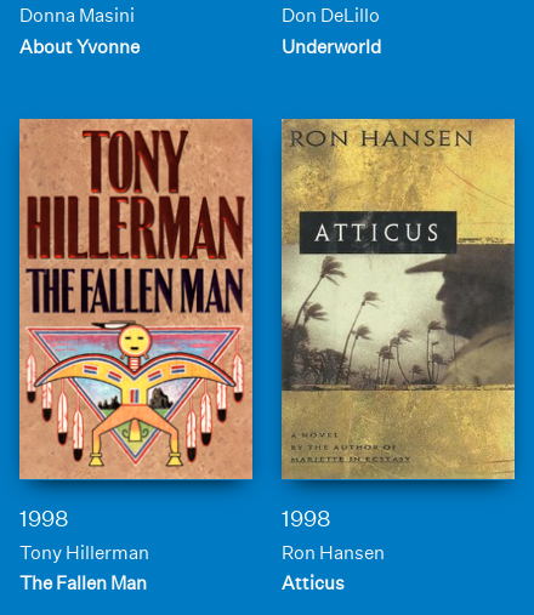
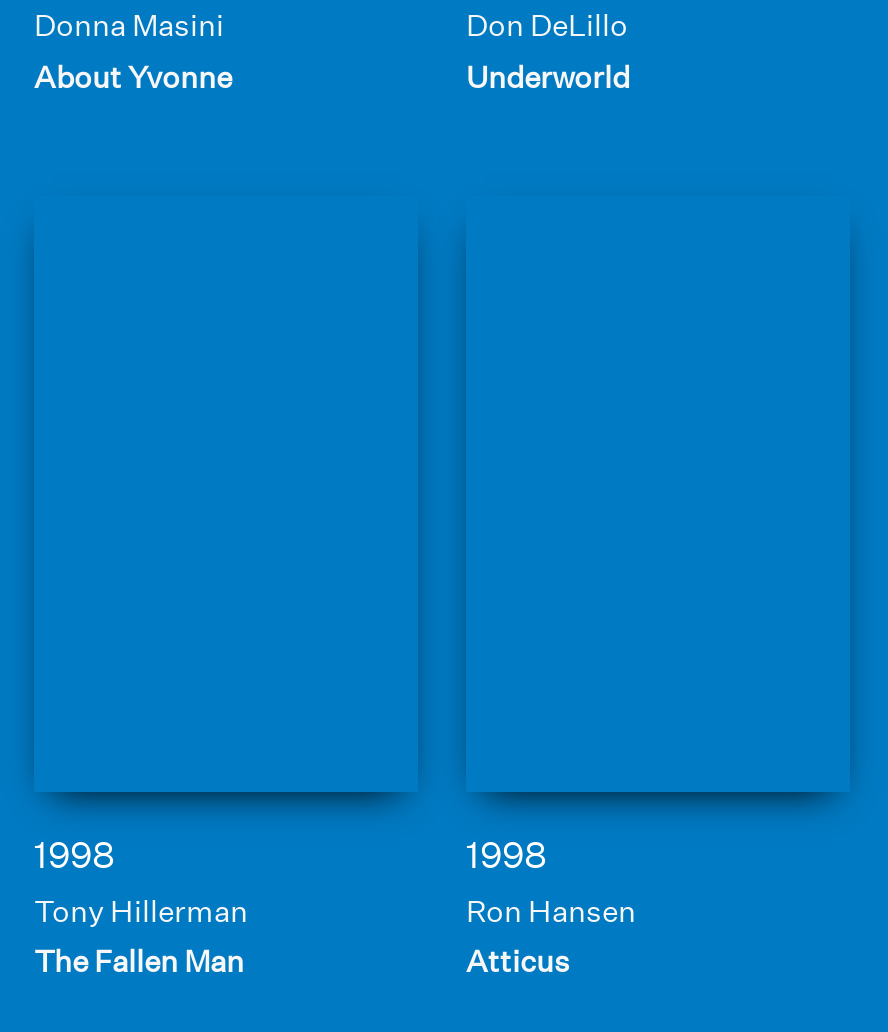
- [image]

- [image]
